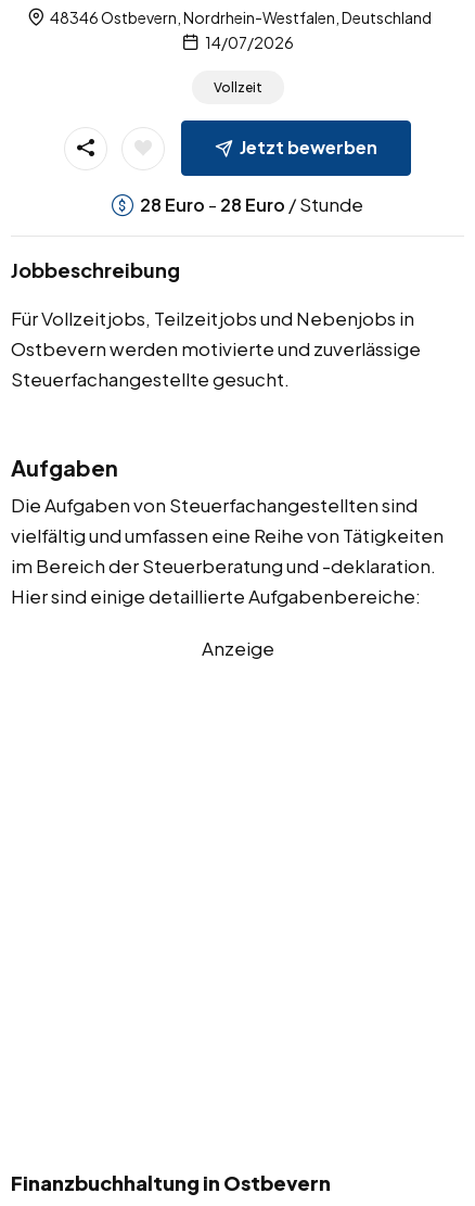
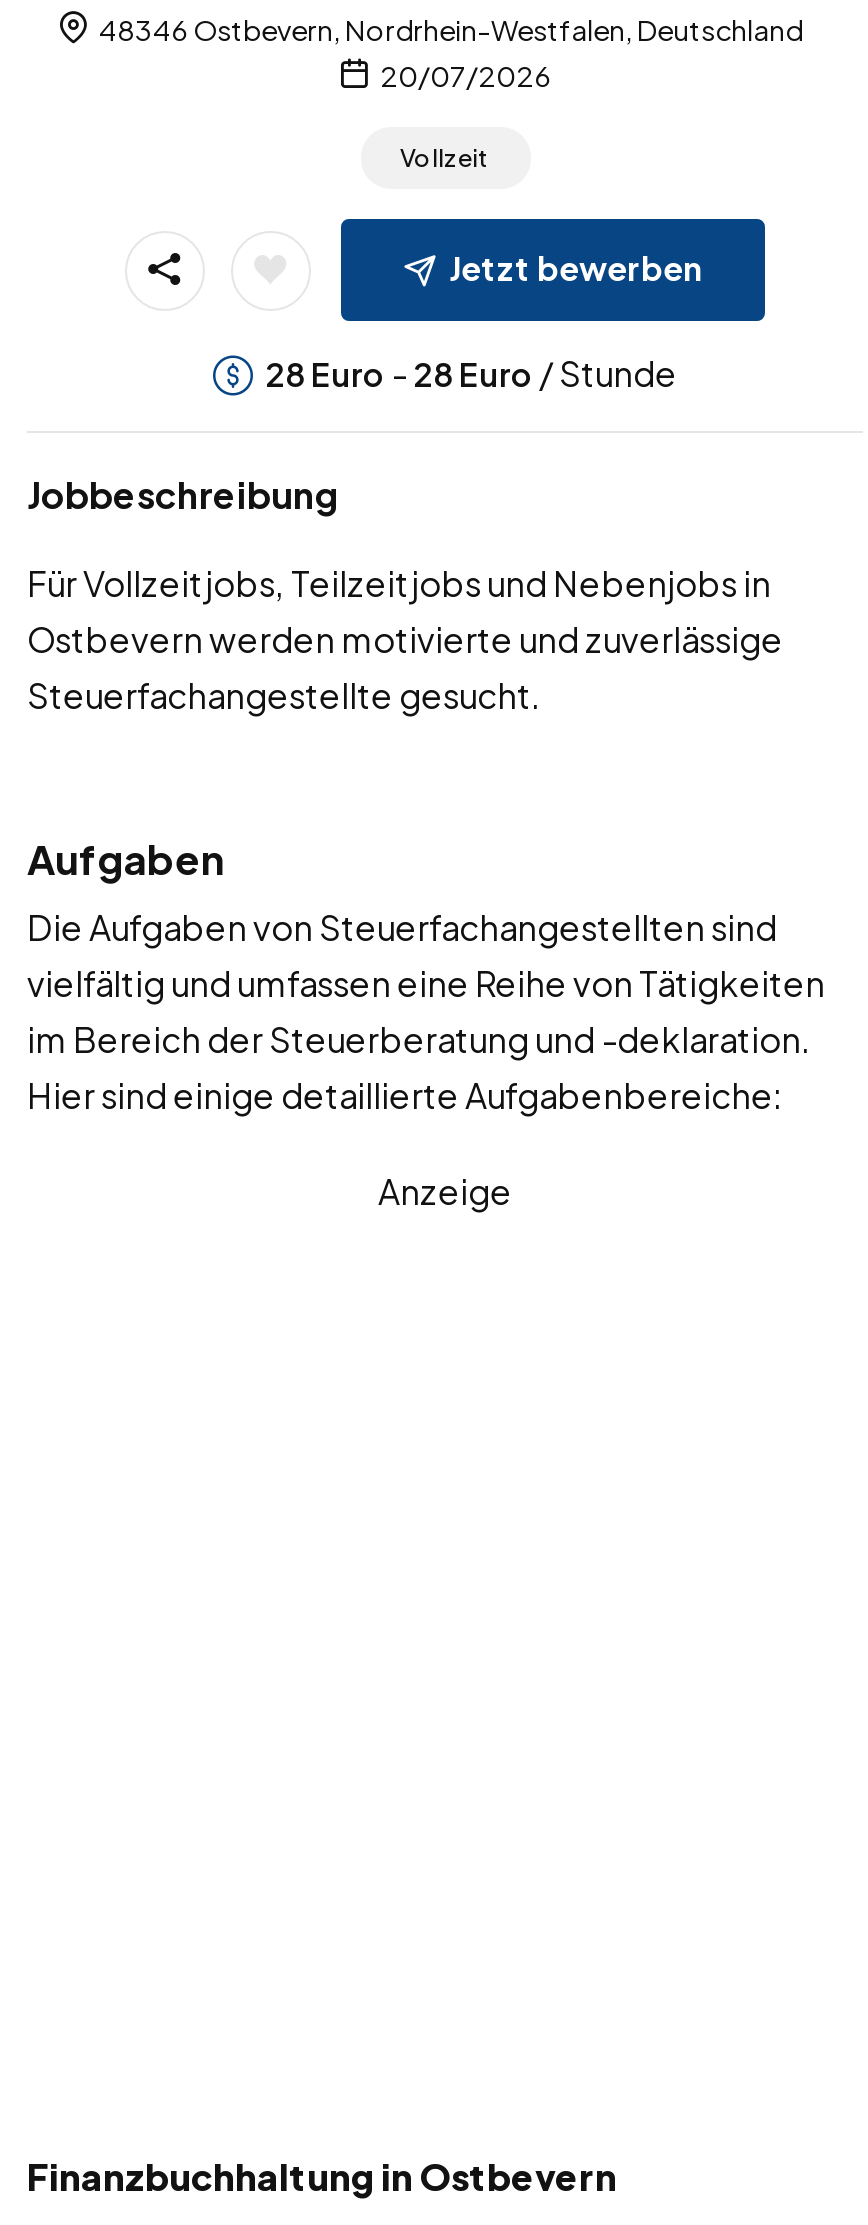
- 14/07/2026
+ 20/07/2026
